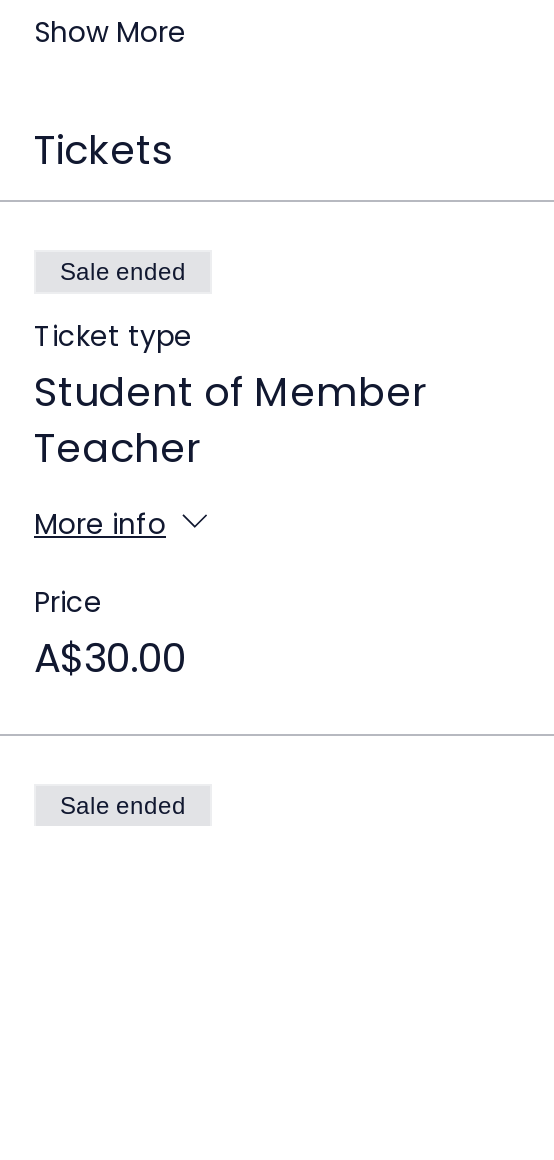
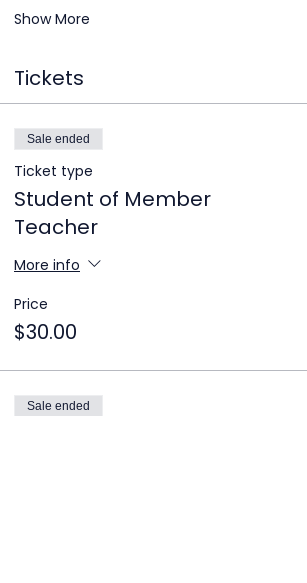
- A$30.00
+ $30.00
